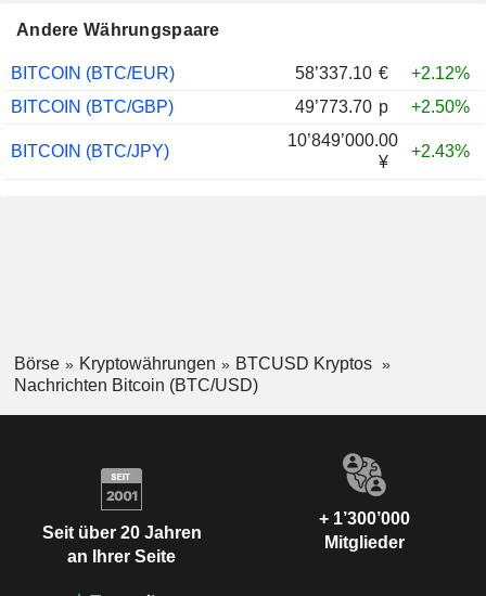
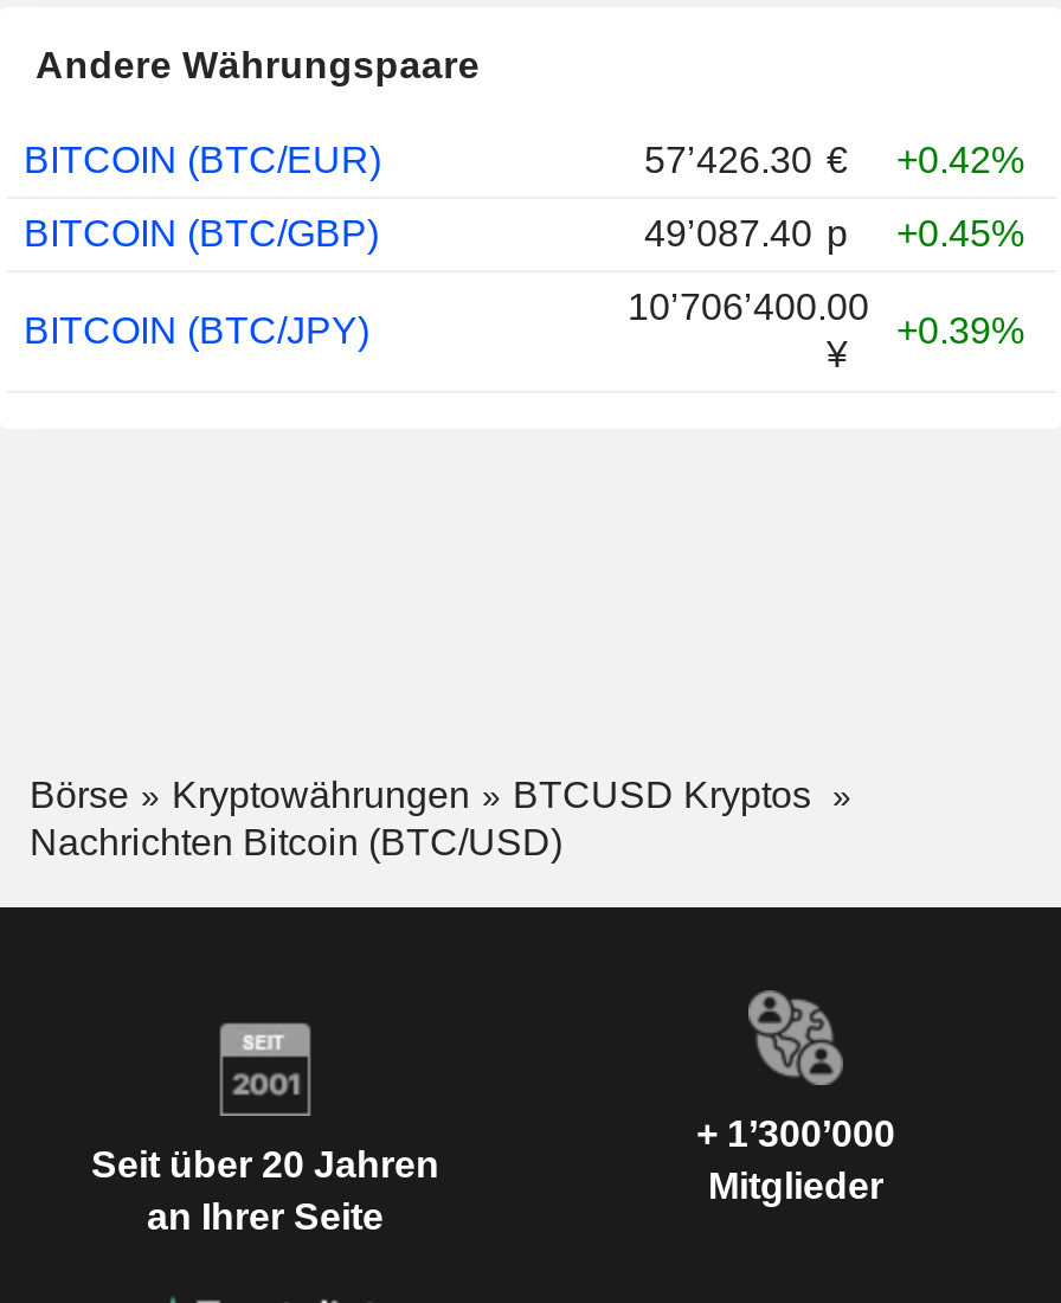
- 58’337.10 €
+ 57’426.30 €

- +2.12%
+ +0.42%

- 49’773.70 p
+ 49’087.40 p

- +2.50%
+ +0.45%

- 10’849’000.00
+ 10’706’400.00

- +2.43%
+ +0.39%
